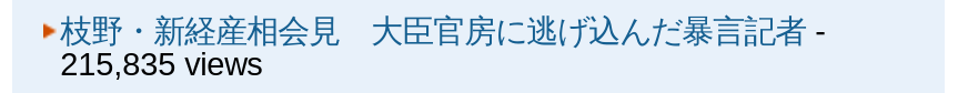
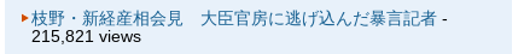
- 215,835 views
+ 215,821 views
